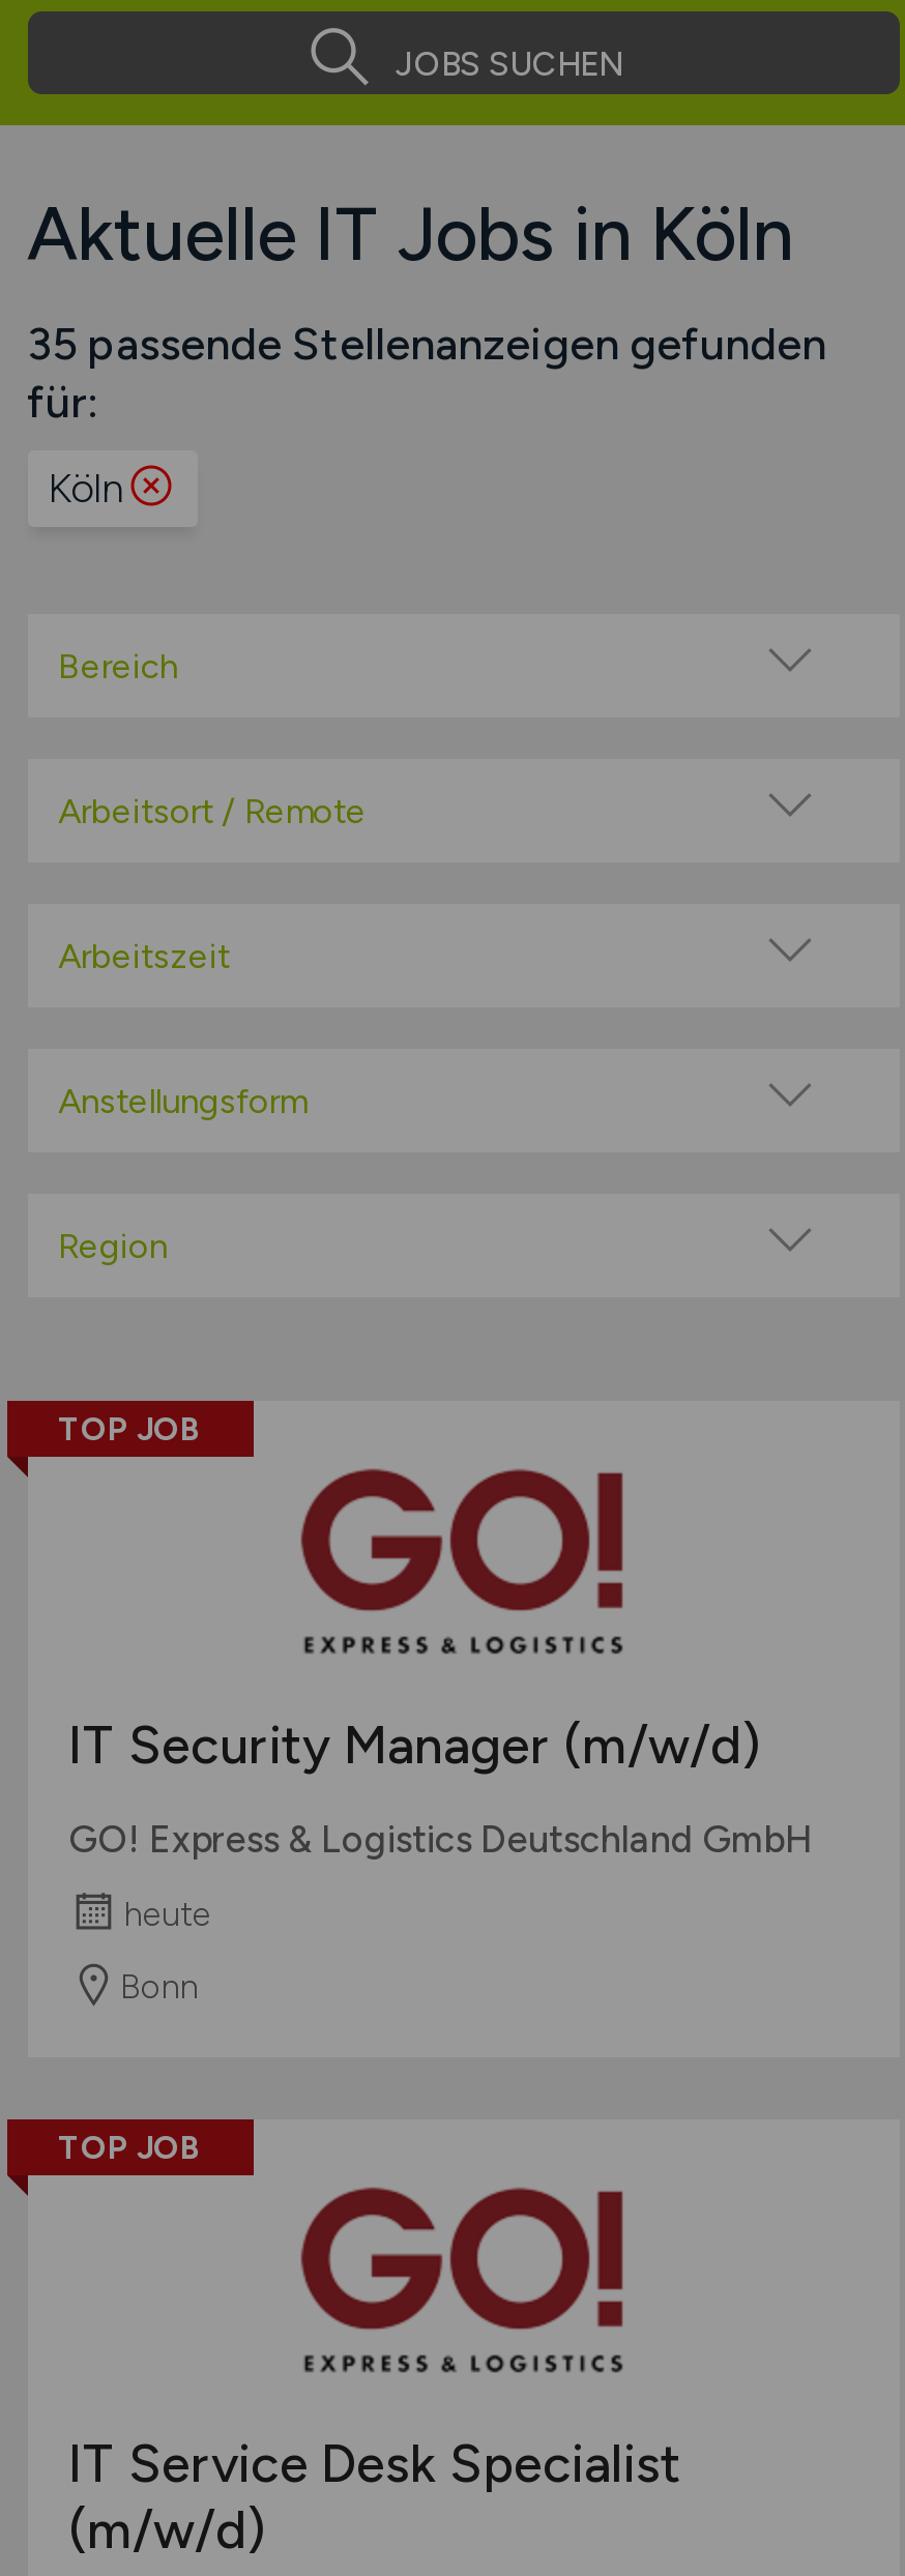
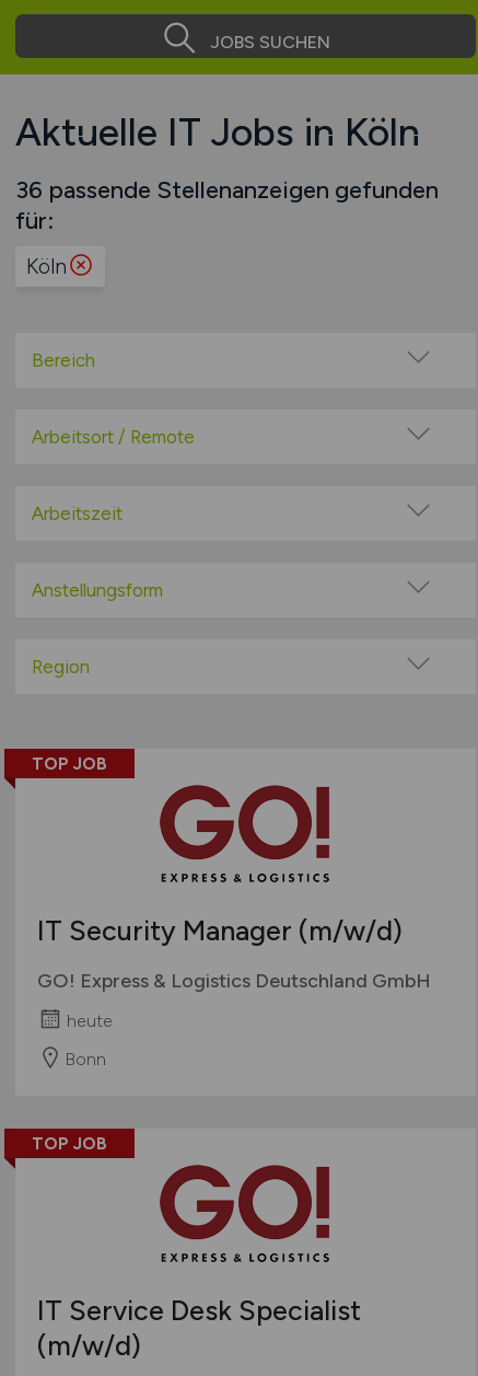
- 35 passende Stellenanzeigen gefunden
+ 36 passende Stellenanzeigen gefunden
